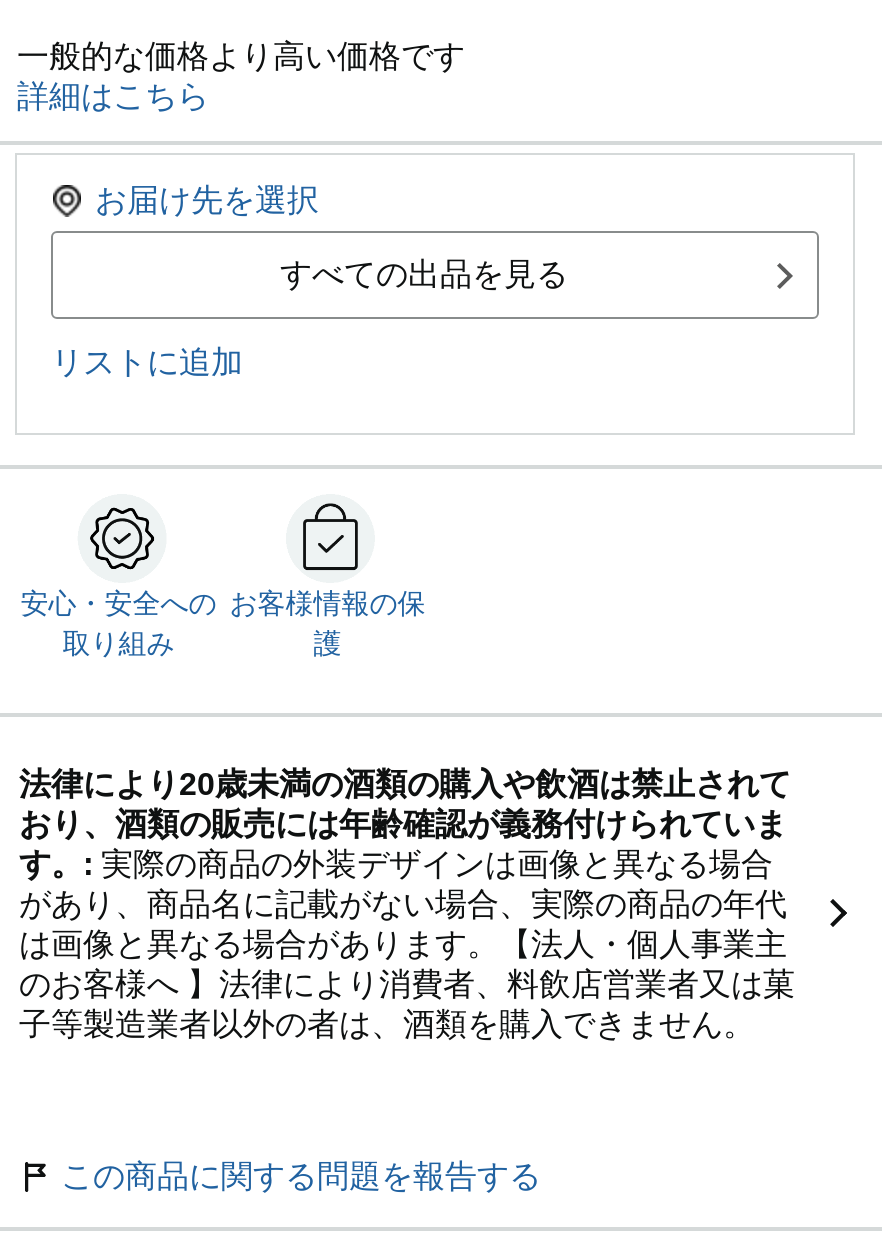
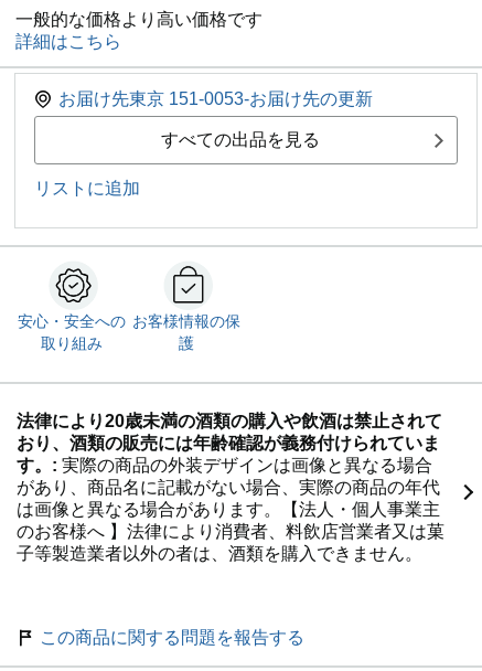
- お届け先を選択
+ お届け先東京 151-0053-お届け先の更新
